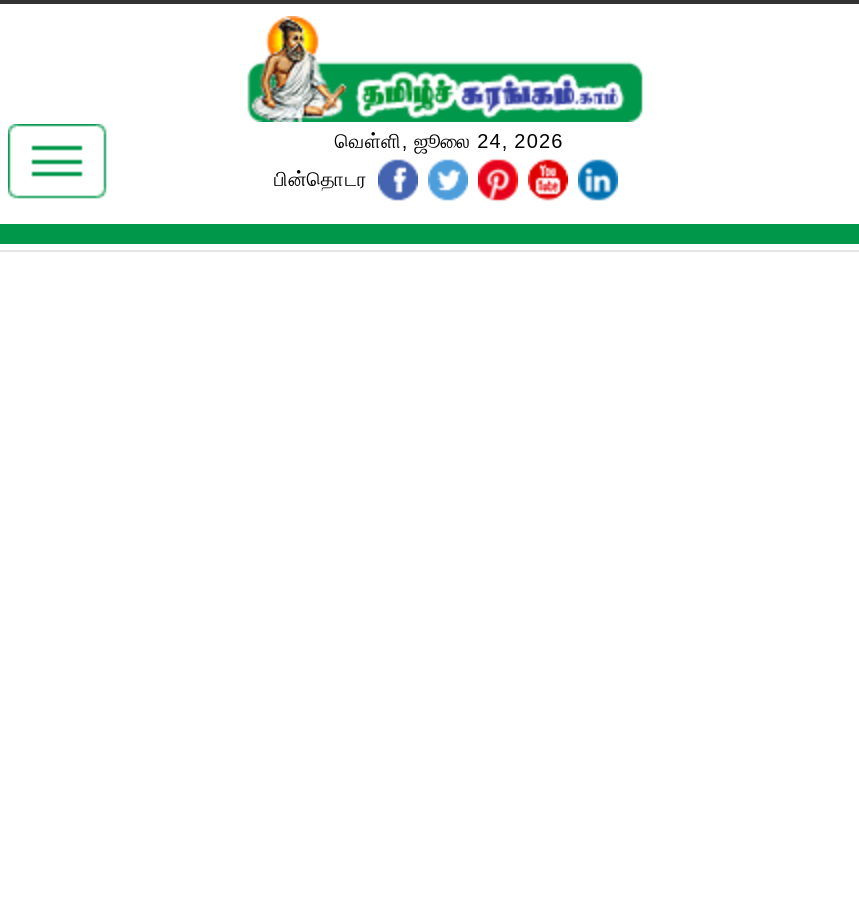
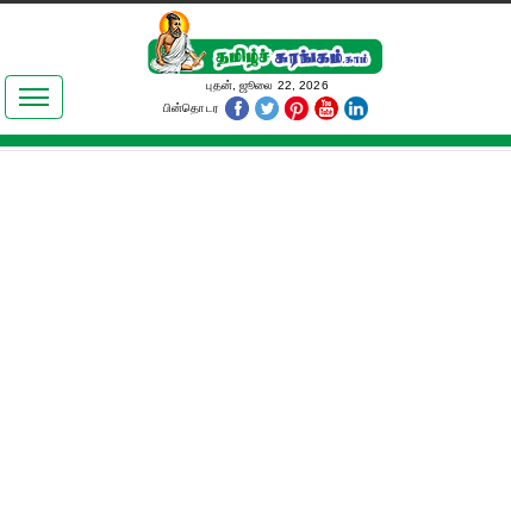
- வெள்ளி, ஜூலை 24, 2026
+ புதன், ஜூலை 22, 2026
